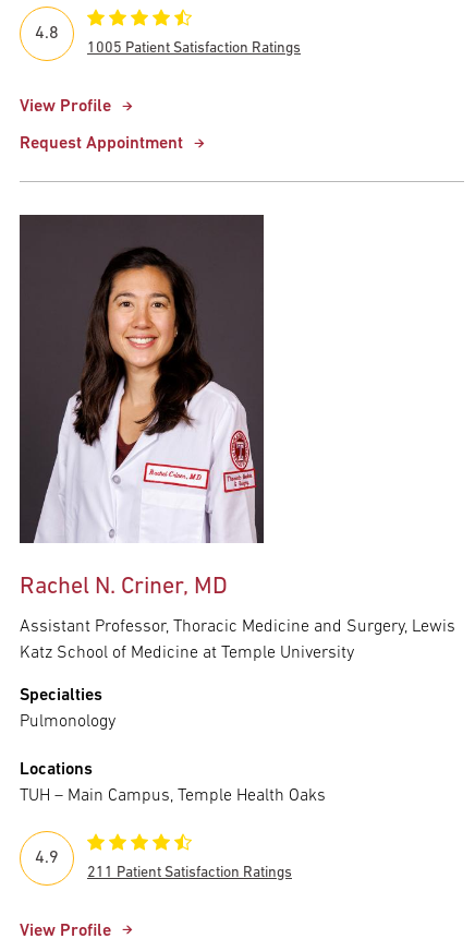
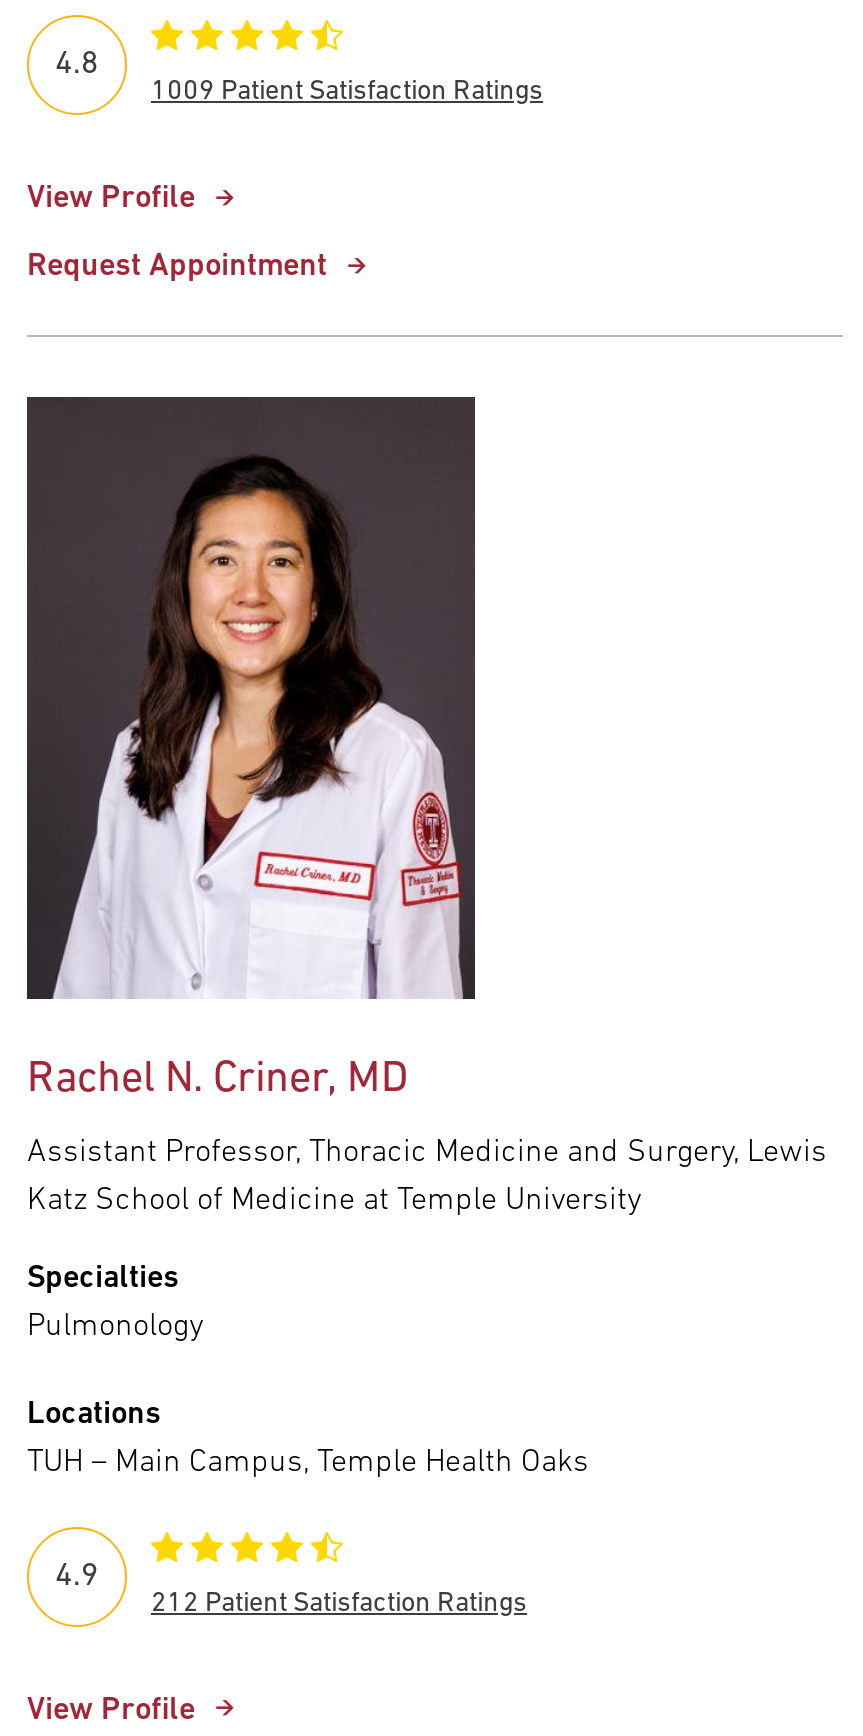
- 1005 Patient Satisfaction Ratings
+ 1009 Patient Satisfaction Ratings

- 211 Patient Satisfaction Ratings
+ 212 Patient Satisfaction Ratings
